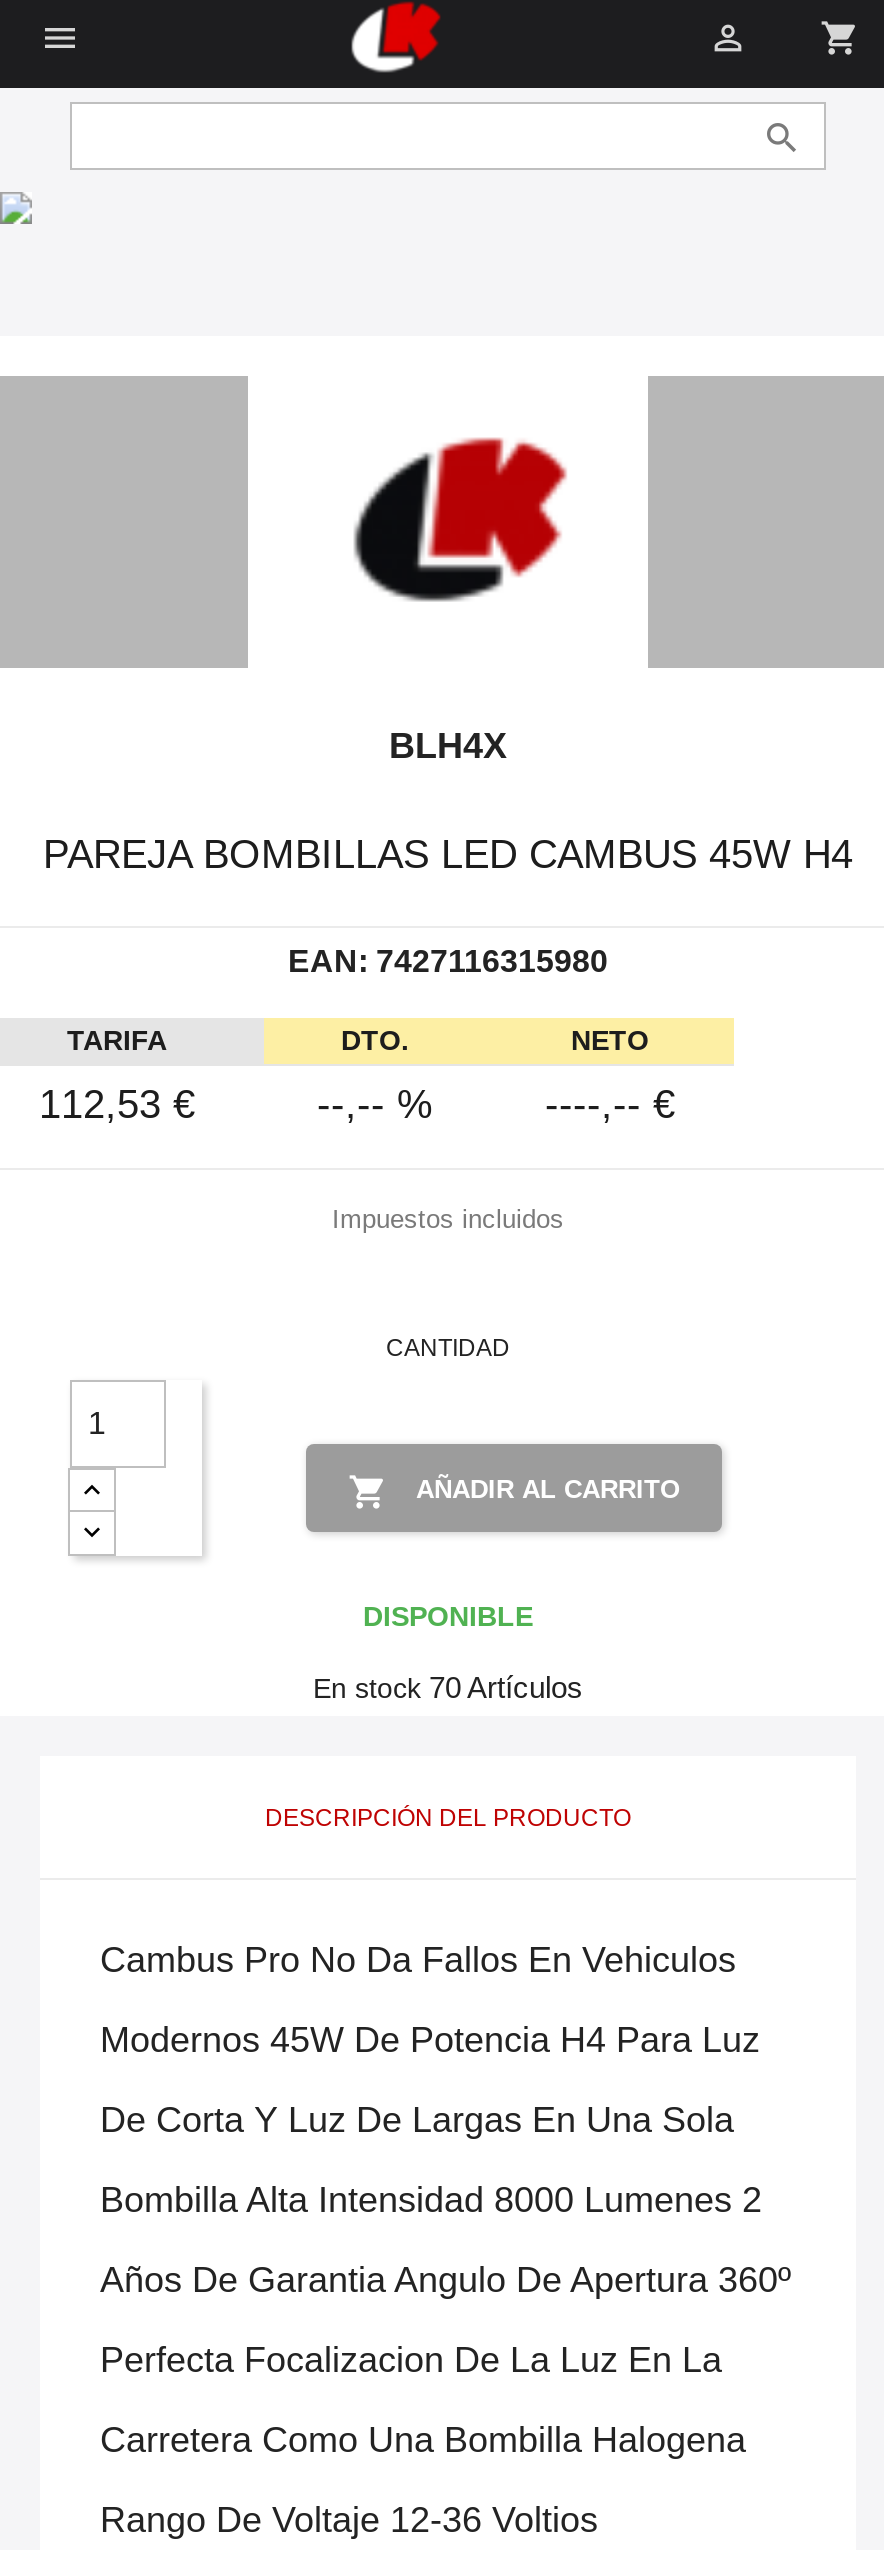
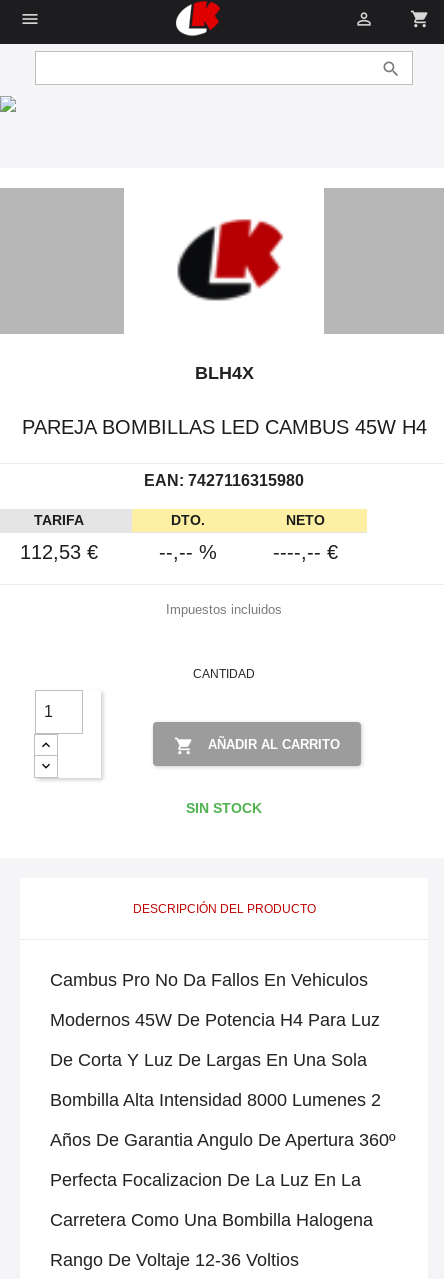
- DISPONIBLE
- En stock 70 Artículos
+ SIN STOCK
